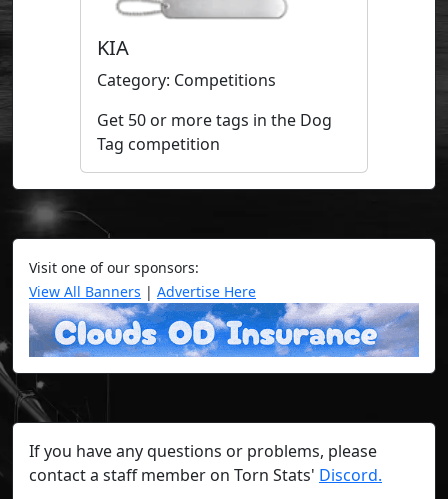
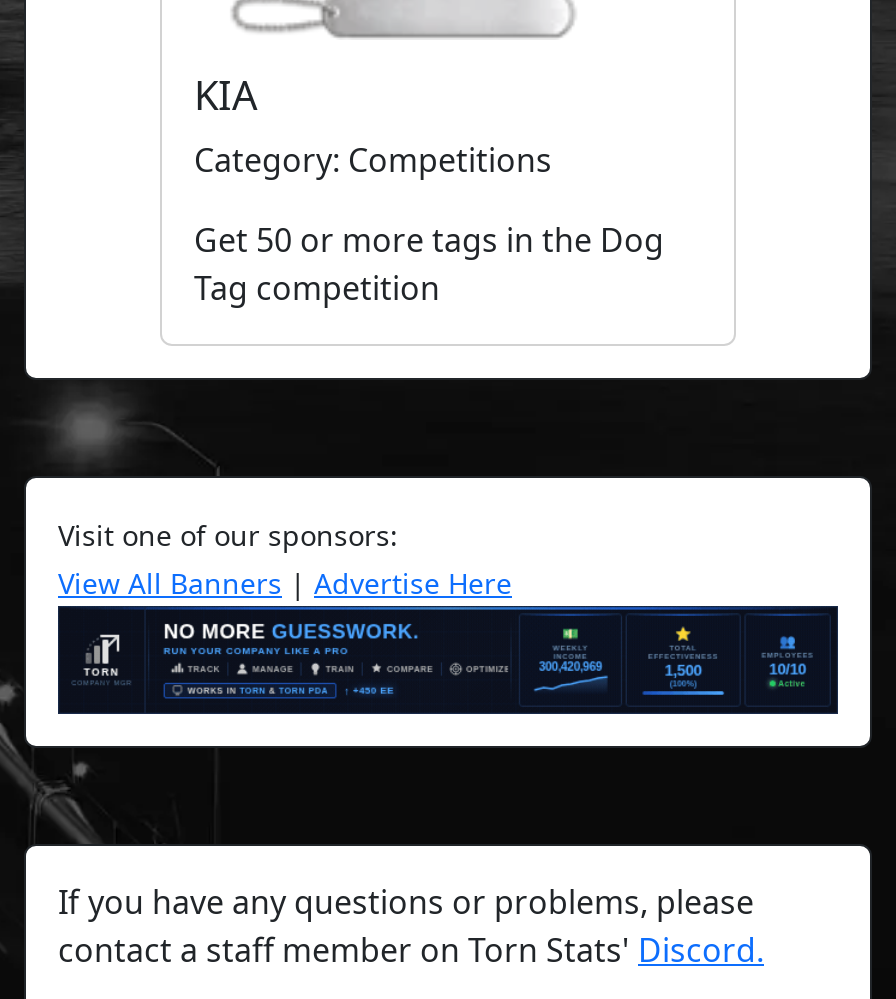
- [image]
+ [image]
